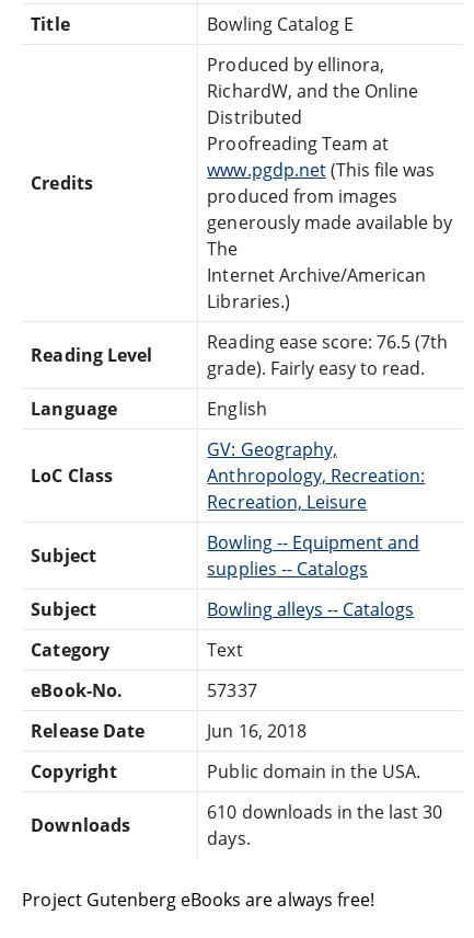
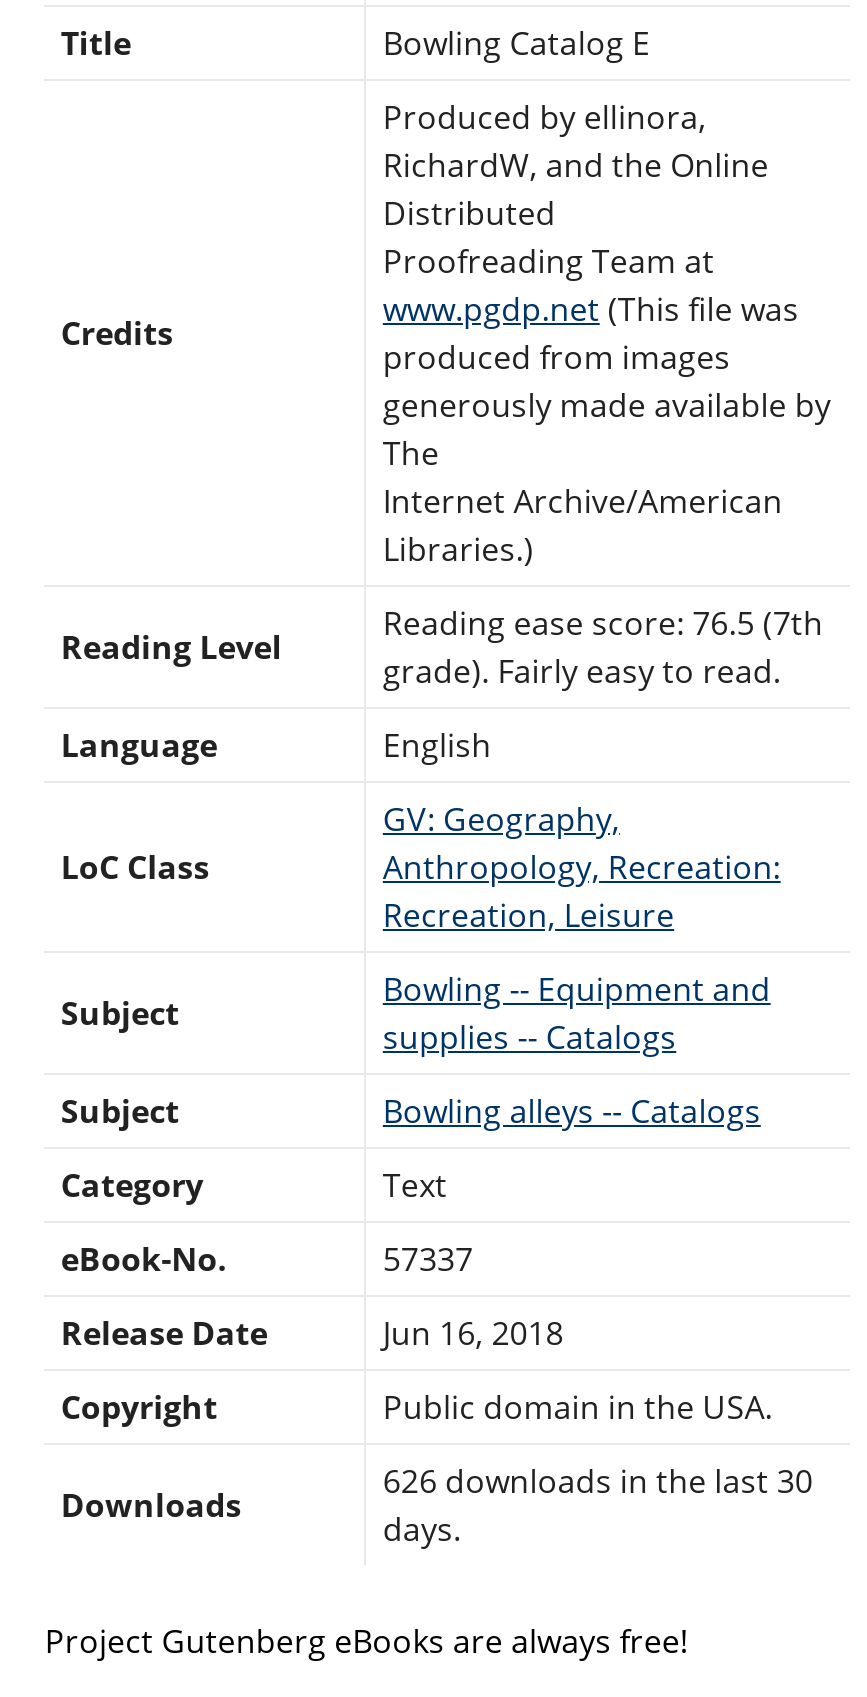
- 610 downloads in the last 30
+ 626 downloads in the last 30
